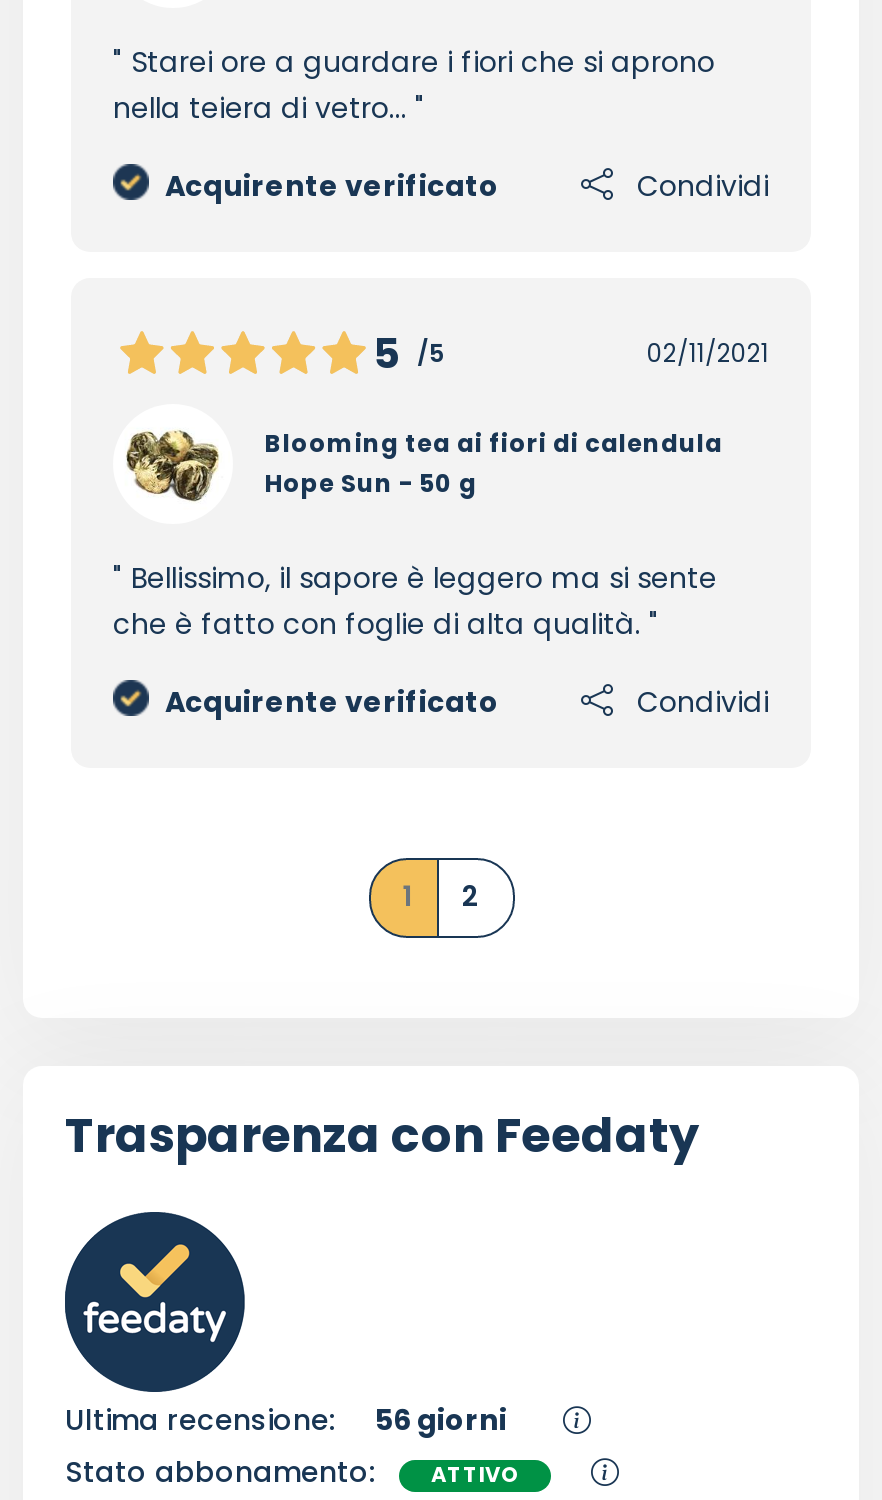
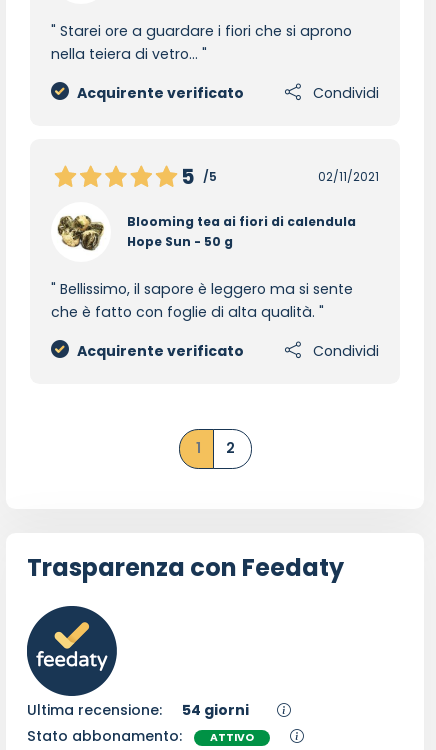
- Ultima recensione: 56 giorni
+ Ultima recensione: 54 giorni
